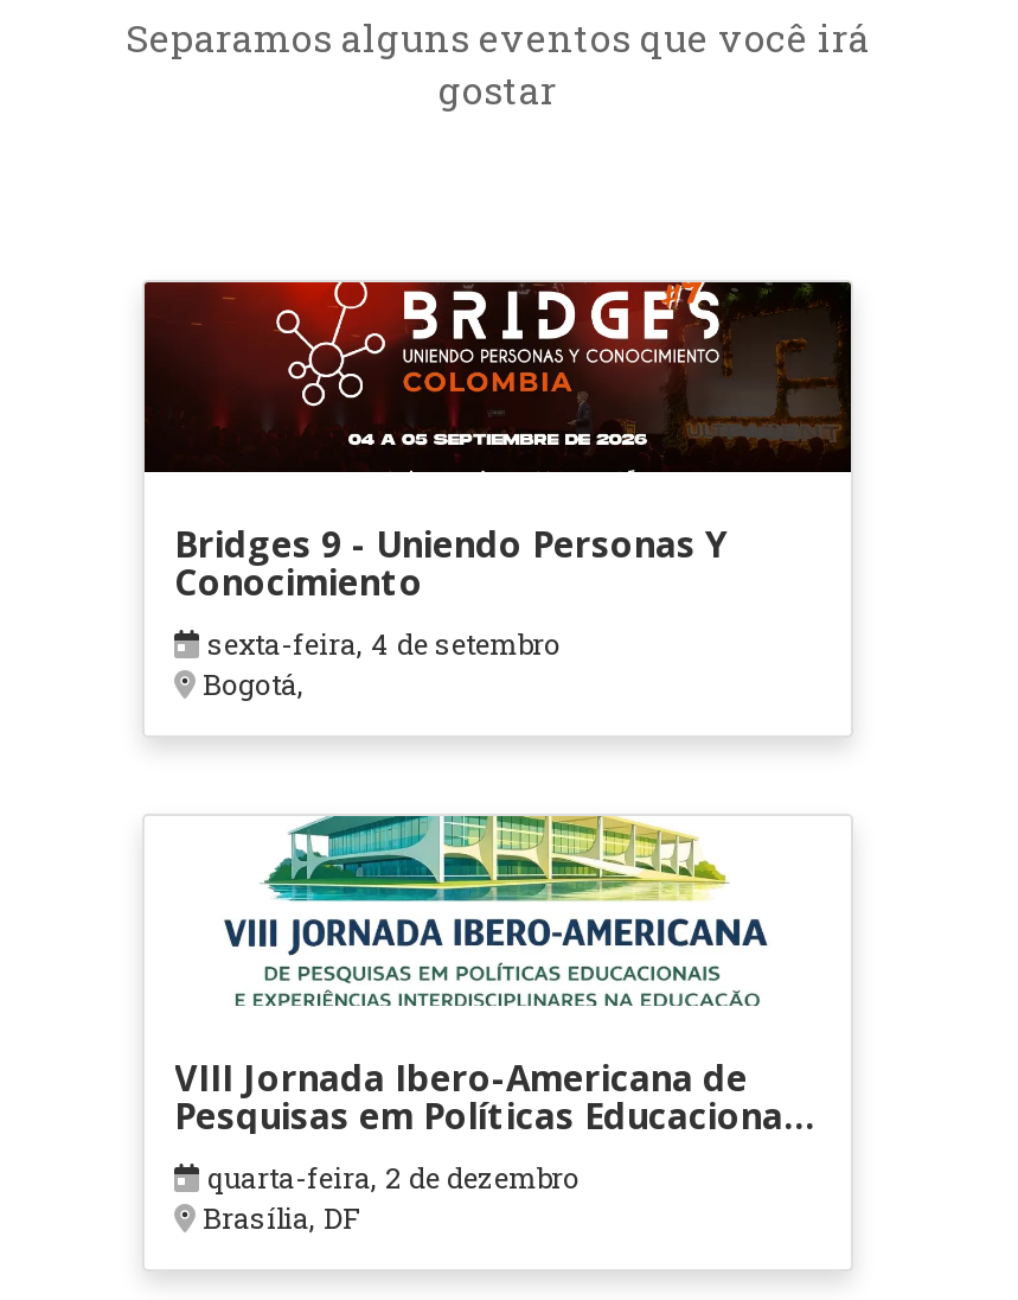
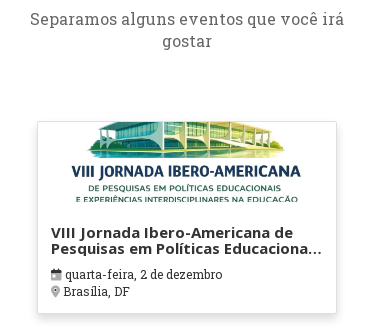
- [image]
- Bridges 9 - Uniendo Personas Y
- Conocimiento
- sexta-feira, 4 de setembro
- Bogotá,
